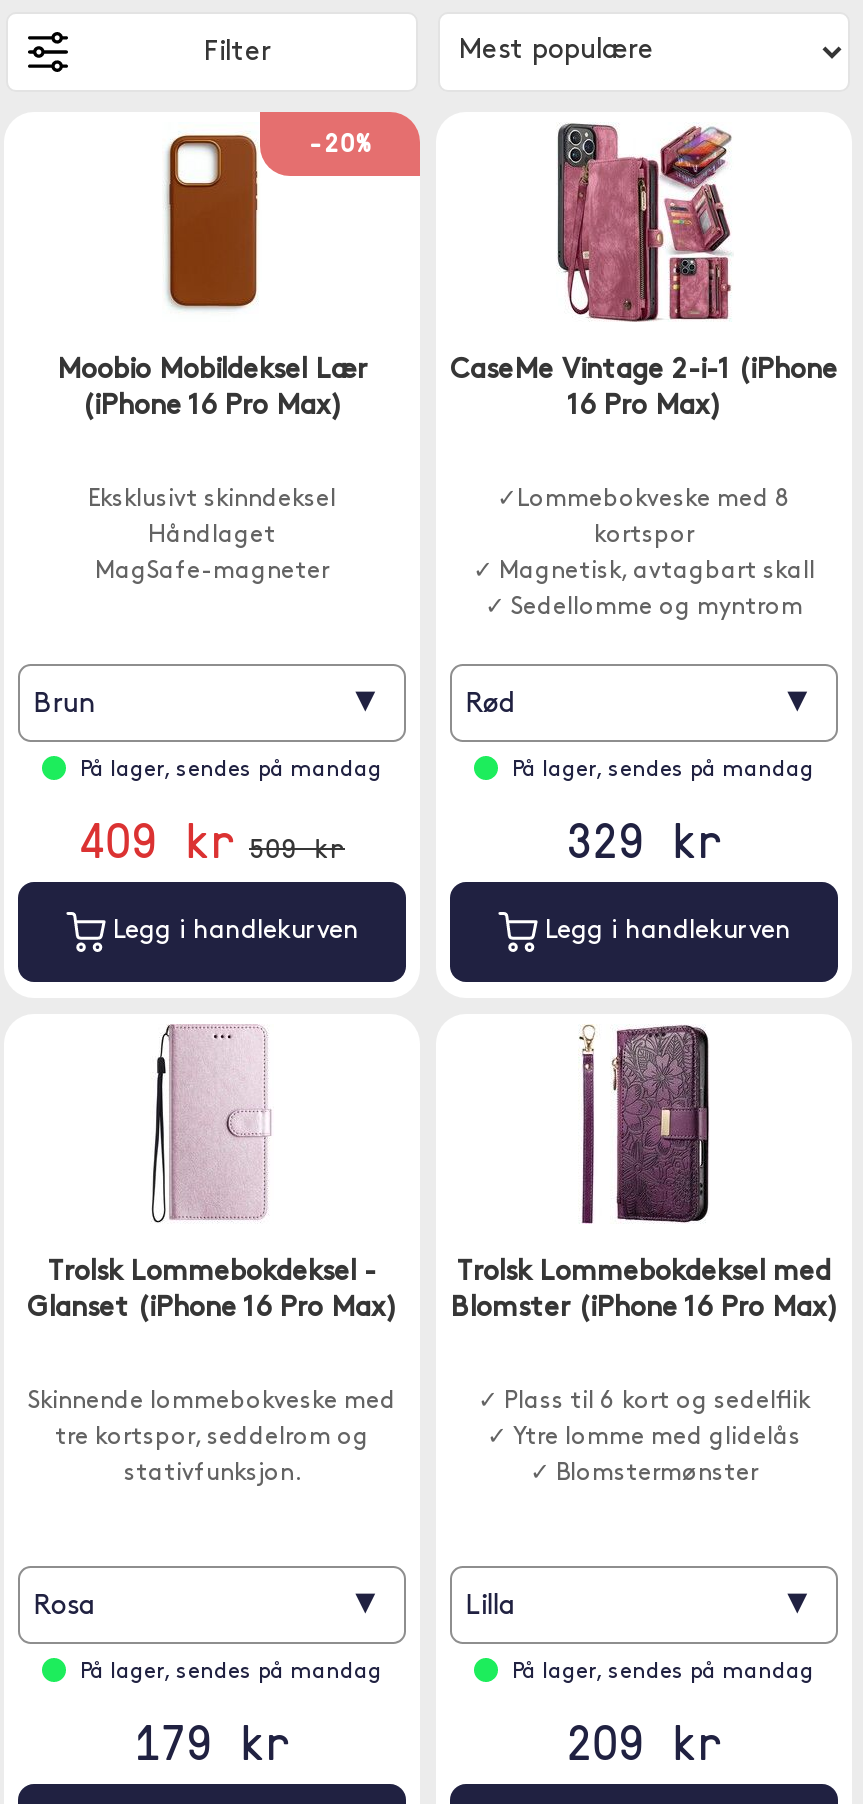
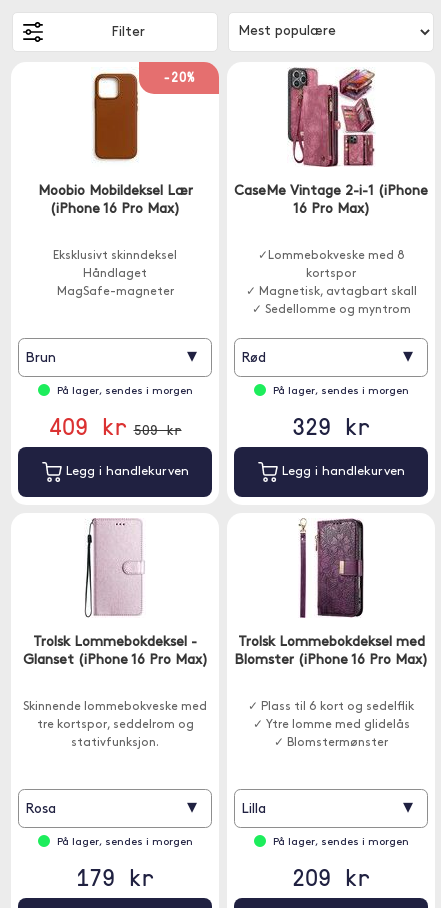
- På lager, sendes på mandag
+ På lager, sendes i morgen

- På lager, sendes på mandag
+ På lager, sendes i morgen

- På lager, sendes på mandag
+ På lager, sendes i morgen

- På lager, sendes på mandag
+ På lager, sendes i morgen
